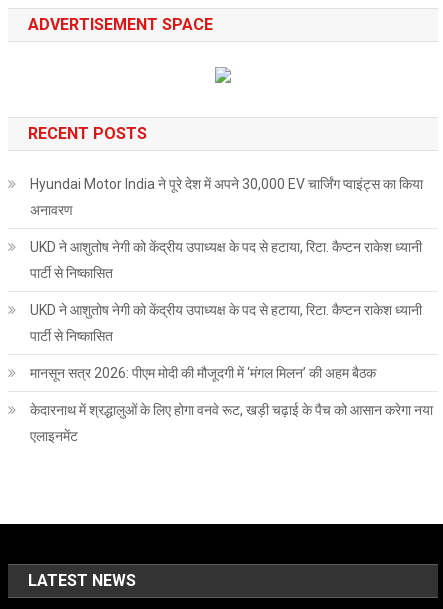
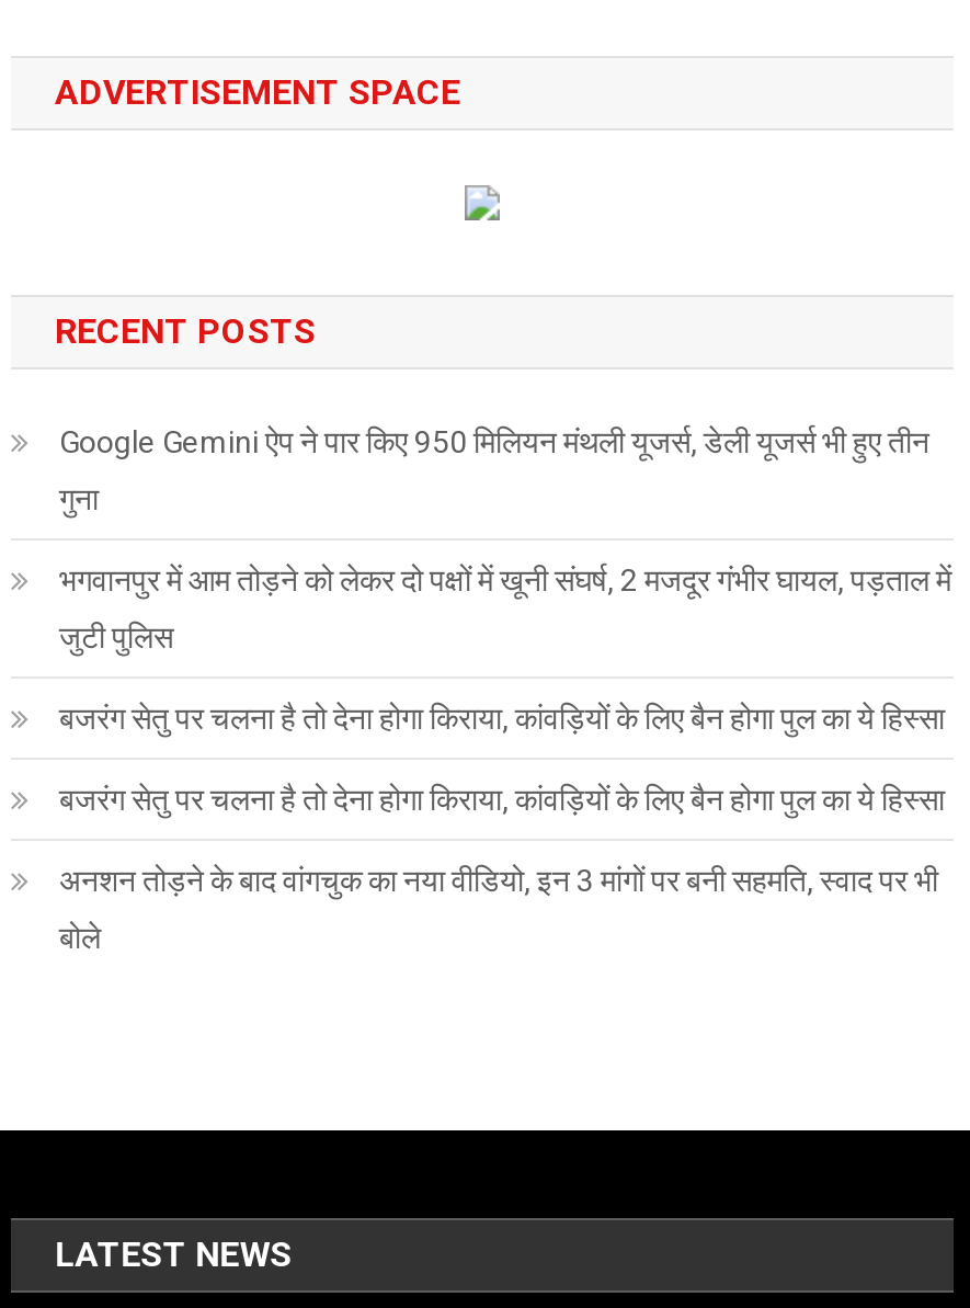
- Hyundai Motor India ने पूरे देश में अपने 30,000 EV चार्जिंग प्वाइंट्स का किया
- अनावरण
- UKD ने आशुतोष नेगी को केंद्रीय उपाध्यक्ष के पद से हटाया, रिटा. कैप्टन राकेश ध्यानी
- पार्टी से निष्कासित
- UKD ने आशुतोष नेगी को केंद्रीय उपाध्यक्ष के पद से हटाया, रिटा. कैप्टन राकेश ध्यानी
- पार्टी से निष्कासित
- मानसून सत्र 2026: पीएम मोदी की मौजूदगी में ‘मंगल मिलन’ की अहम बैठक
- केदारनाथ में श्रद्धालुओं के लिए होगा वनवे रूट, खड़ी चढ़ाई के पैच को आसान करेगा नया
- एलाइनमेंट
+ Google Gemini ऐप ने पार किए 950 मिलियन मंथली यूजर्स, डेली यूजर्स भी हुए तीन
+ गुना
+ भगवानपुर में आम तोड़ने को लेकर दो पक्षों में खूनी संघर्ष, 2 मजदूर गंभीर घायल, पड़ताल में
+ जुटी पुलिस
+ बजरंग सेतु पर चलना है तो देना होगा किराया, कांवड़ियों के लिए बैन होगा पुल का ये हिस्सा
+ बजरंग सेतु पर चलना है तो देना होगा किराया, कांवड़ियों के लिए बैन होगा पुल का ये हिस्सा
+ अनशन तोड़ने के बाद वांगचुक का नया वीडियो, इन 3 मांगों पर बनी सहमति, स्वाद पर भी
+ बोले
